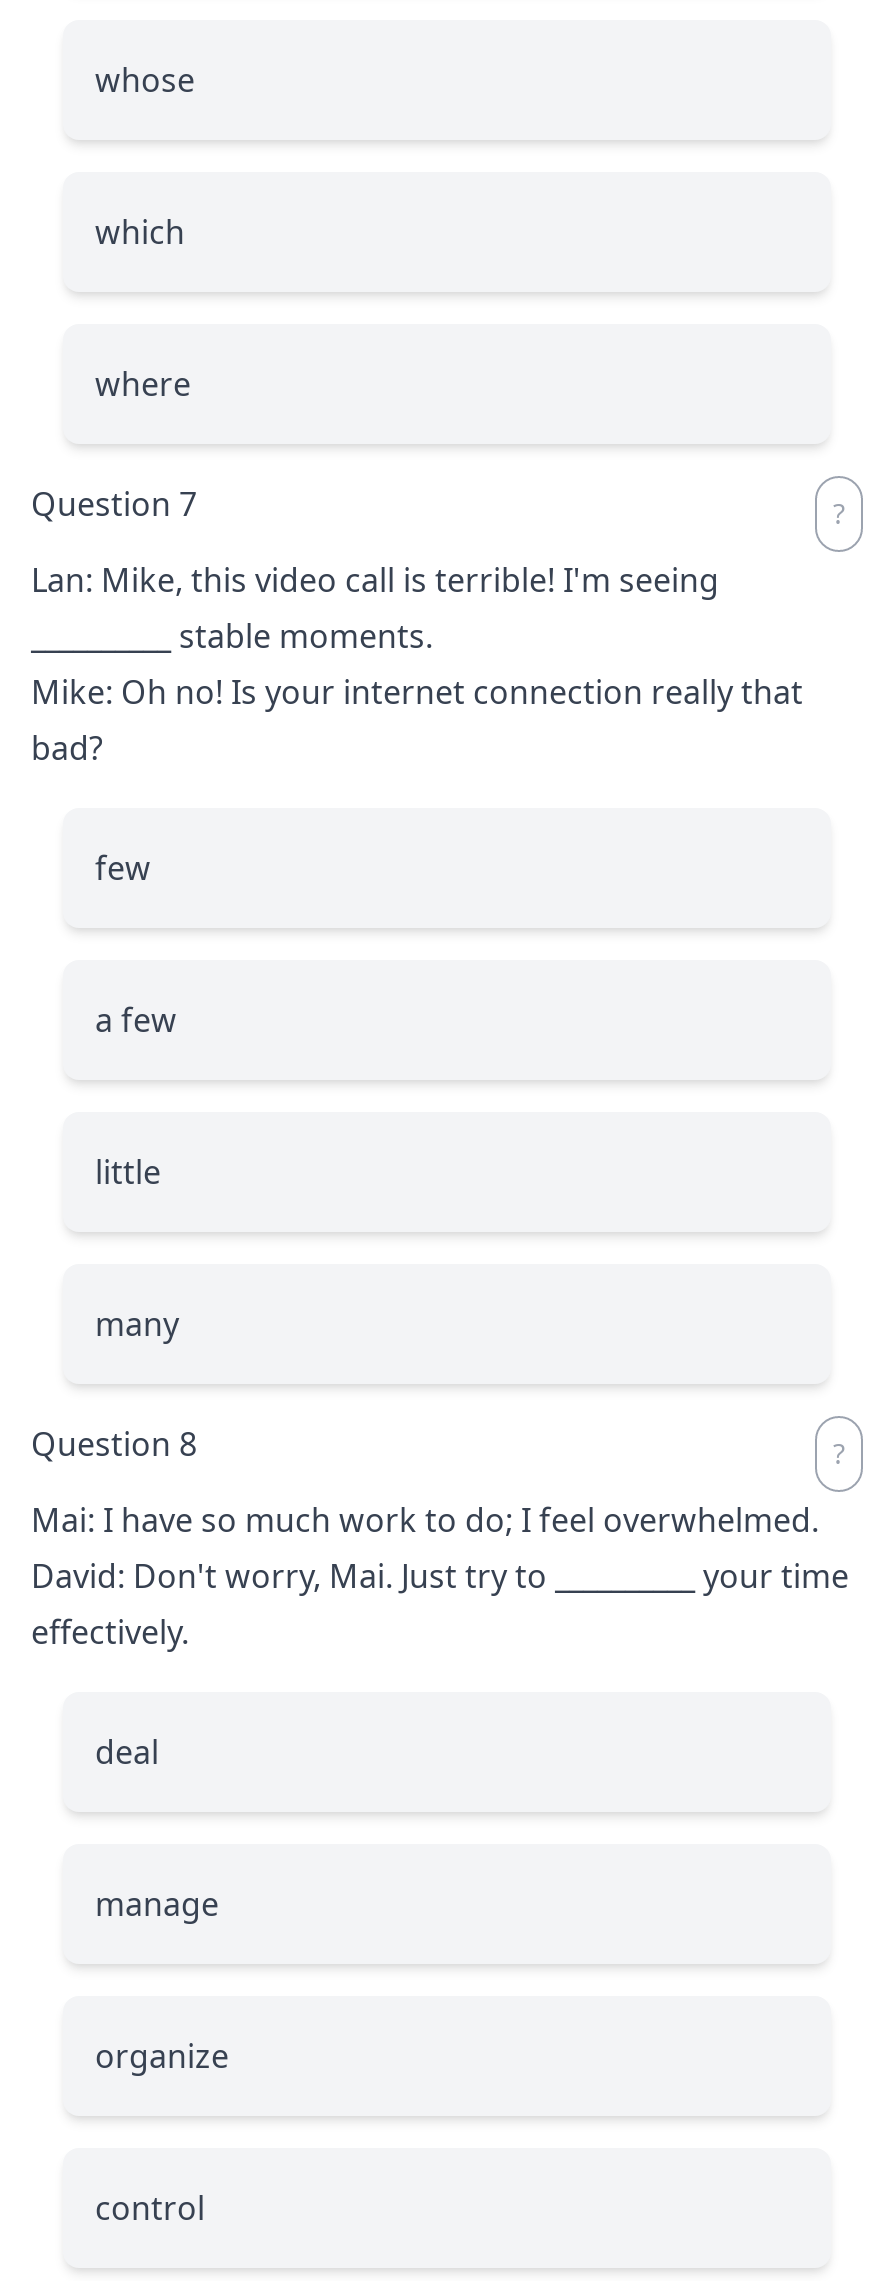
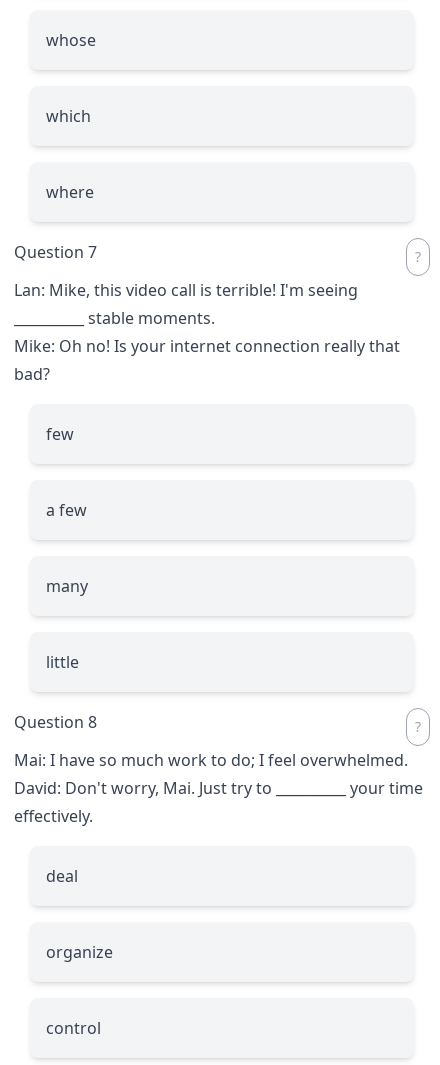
moved down: little

- manage
